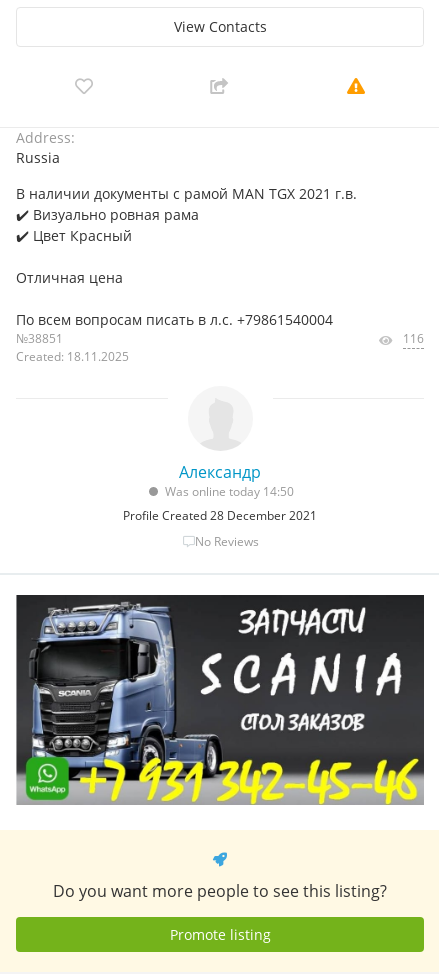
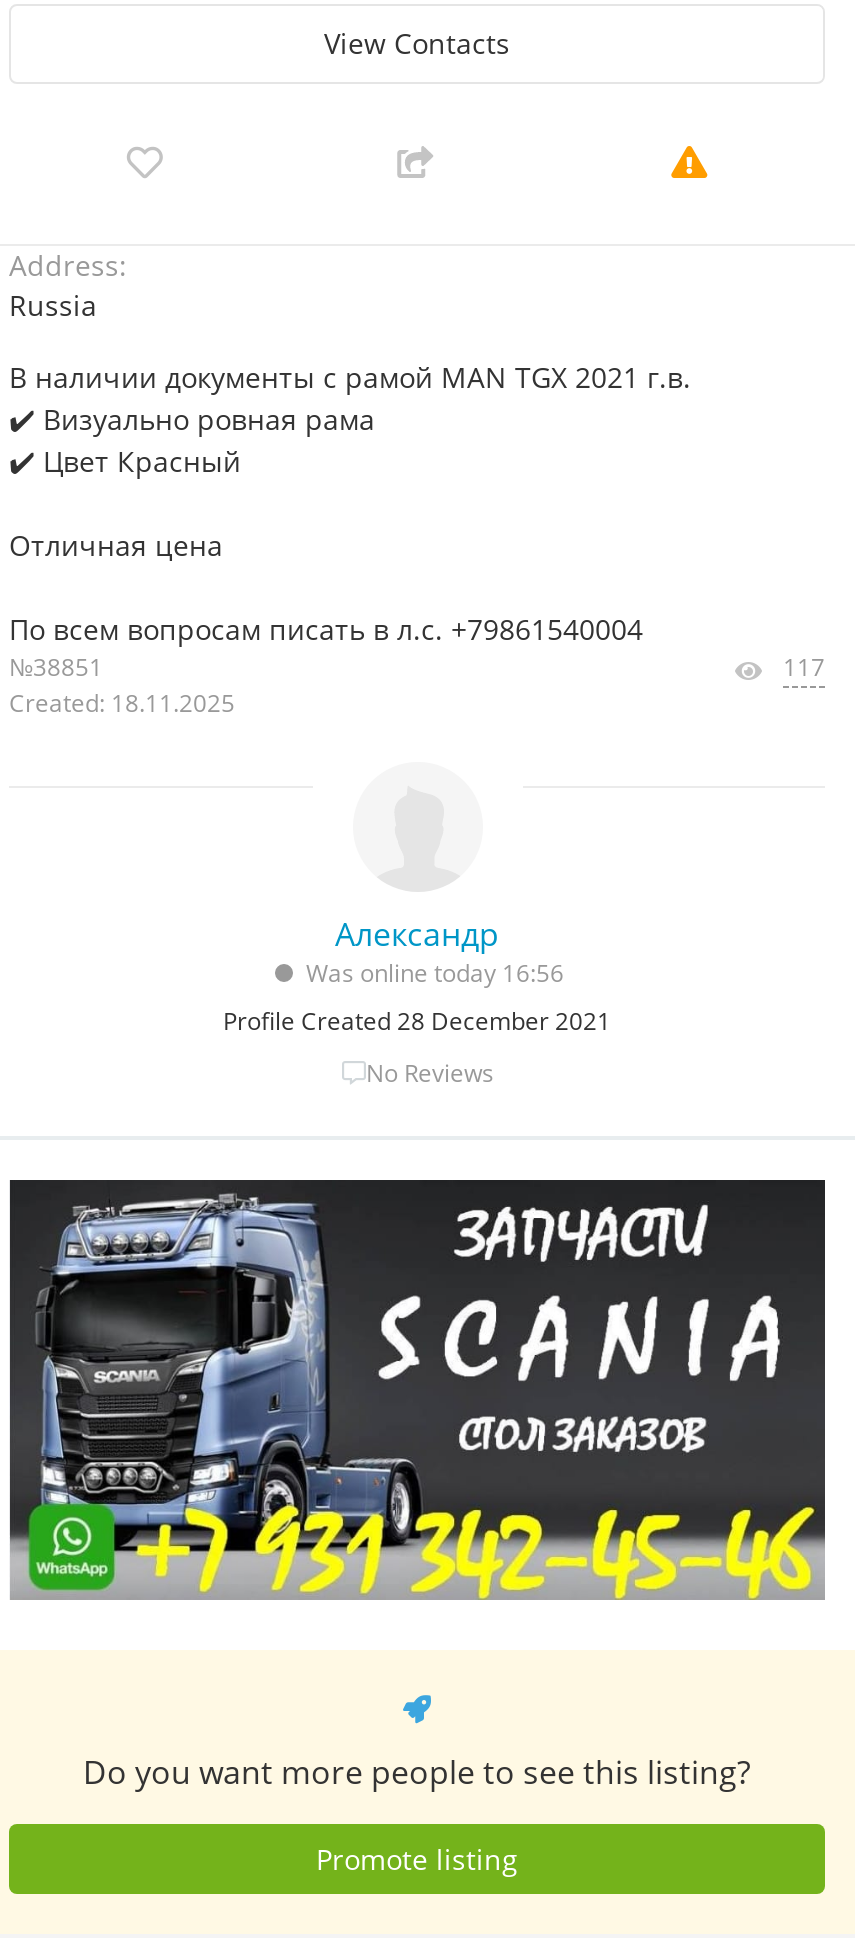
- 116
+ 117

- Was online today 14:50
+ Was online today 16:56
